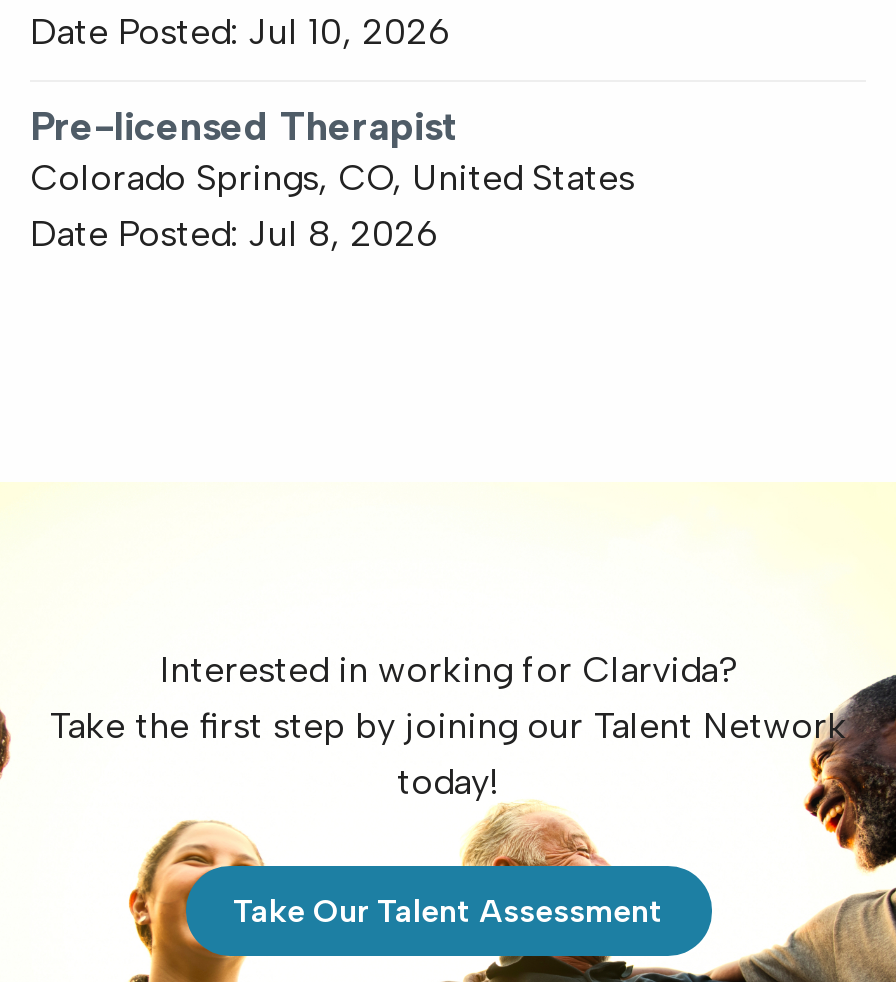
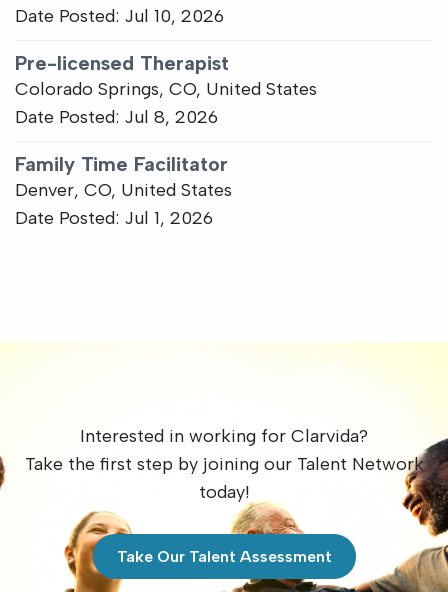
+ Family Time Facilitator
+ Denver, CO, United States
+ Date Posted: Jul 1, 2026
